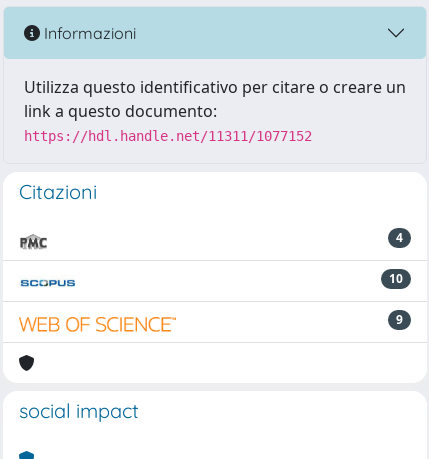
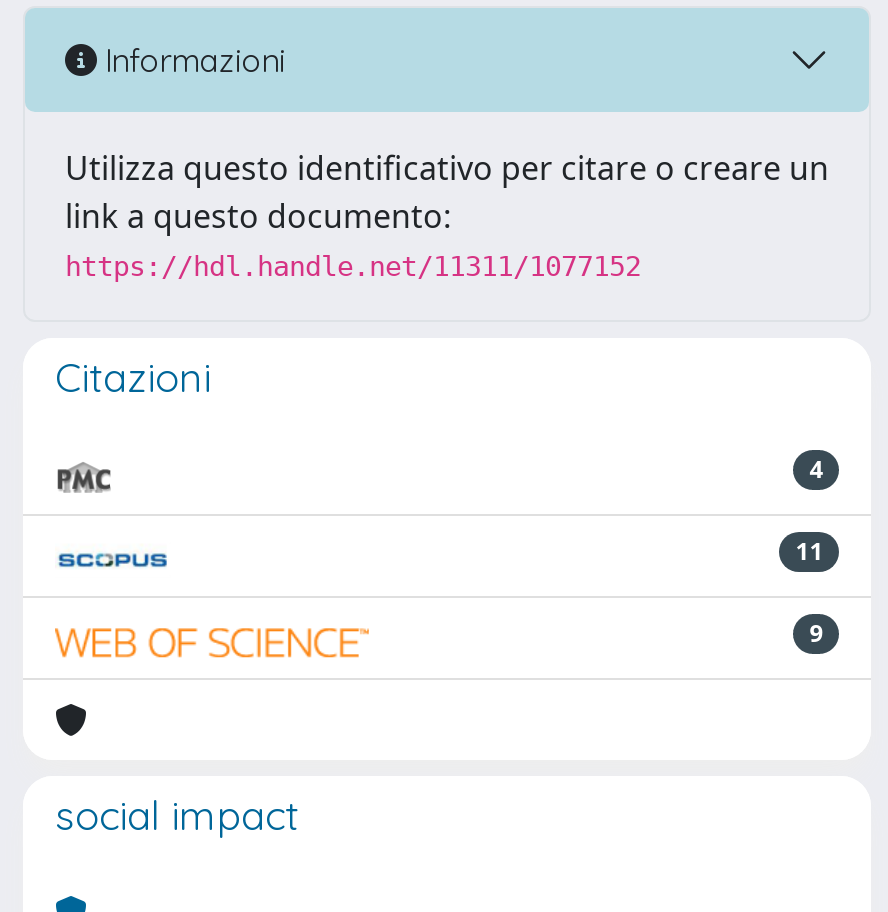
- 10
+ 11
